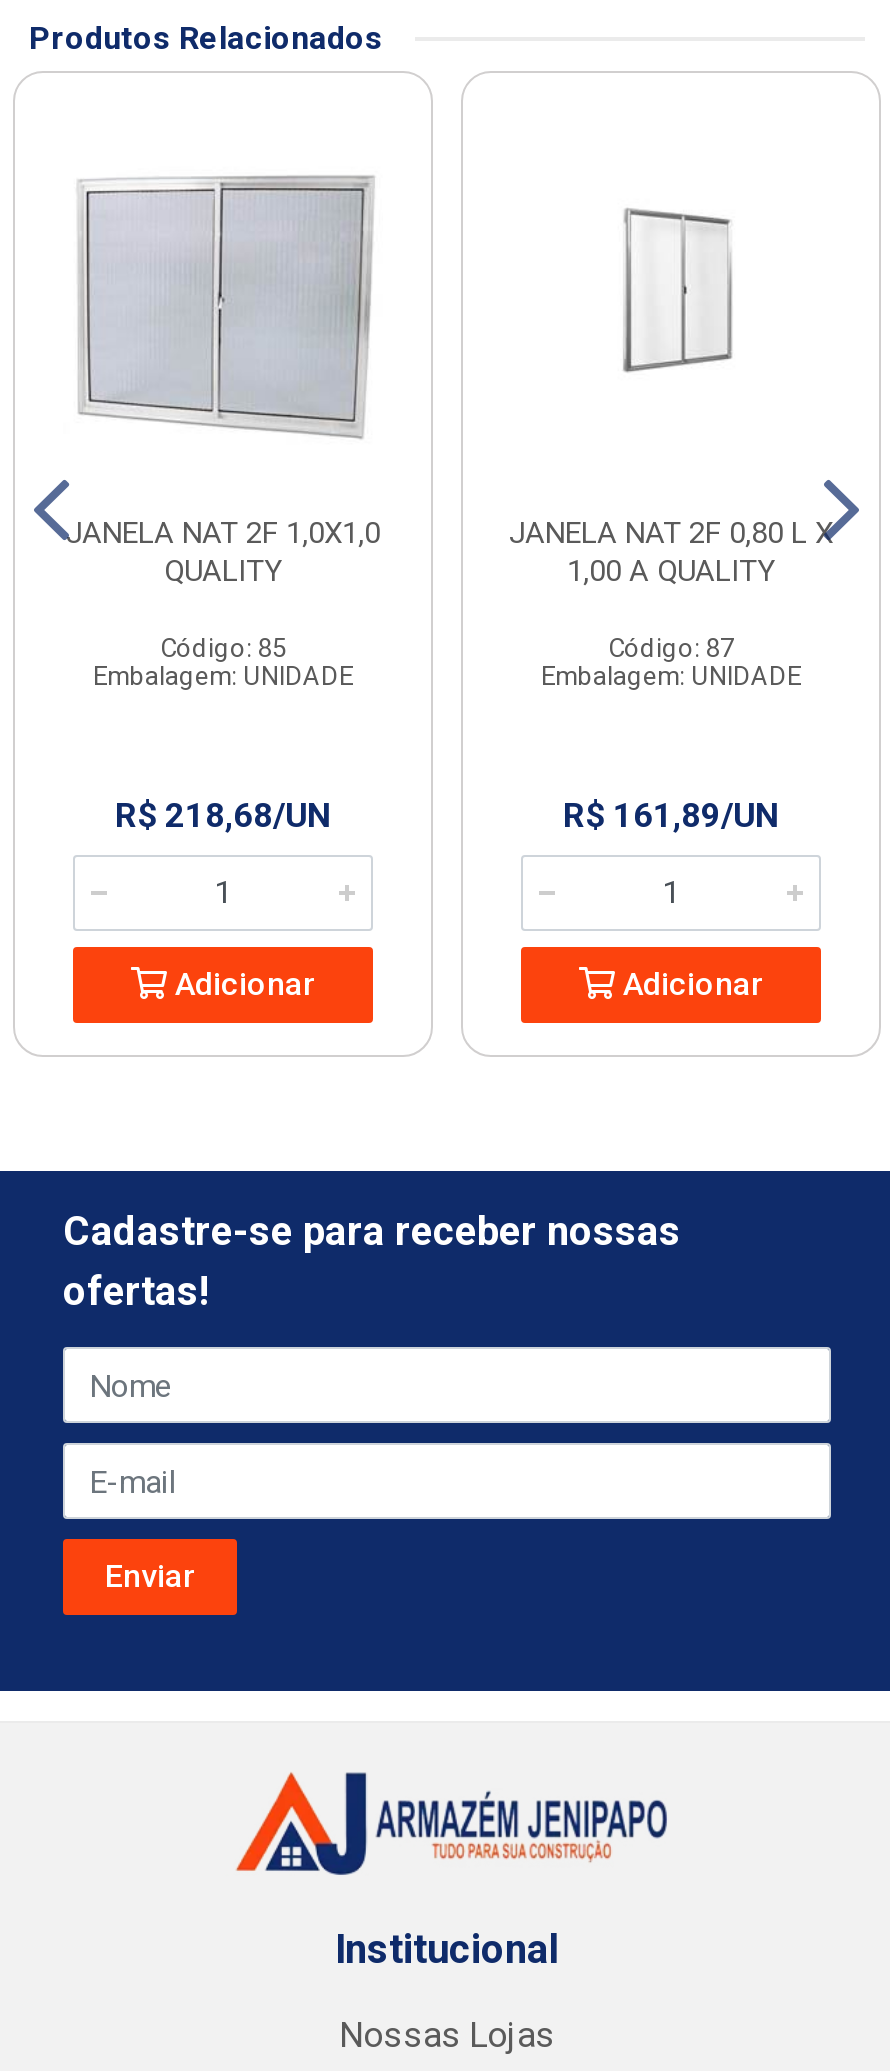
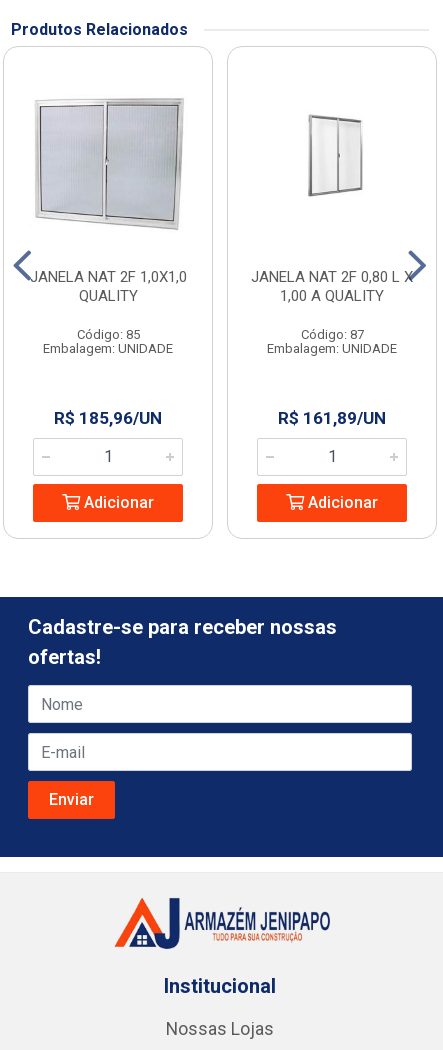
- R$ 218,68/UN
+ R$ 185,96/UN
